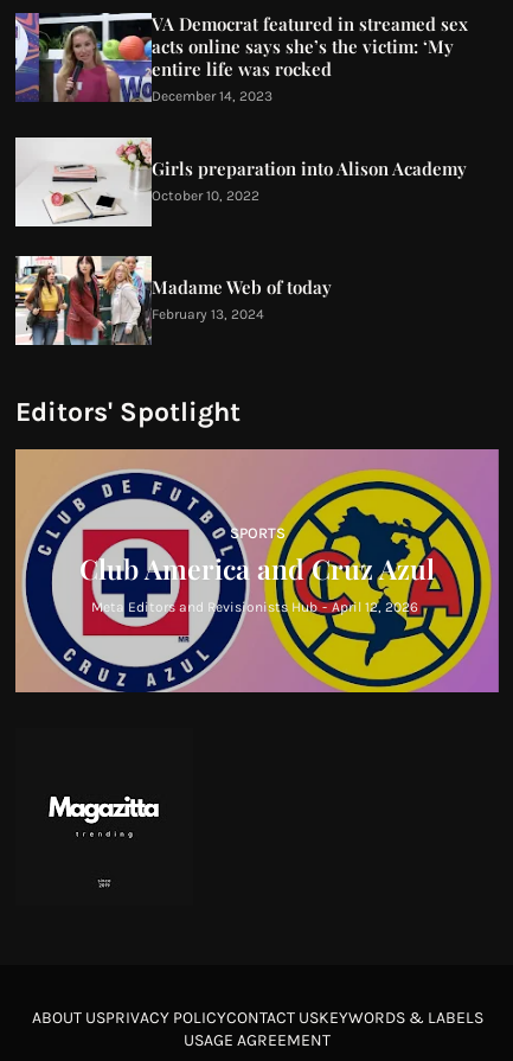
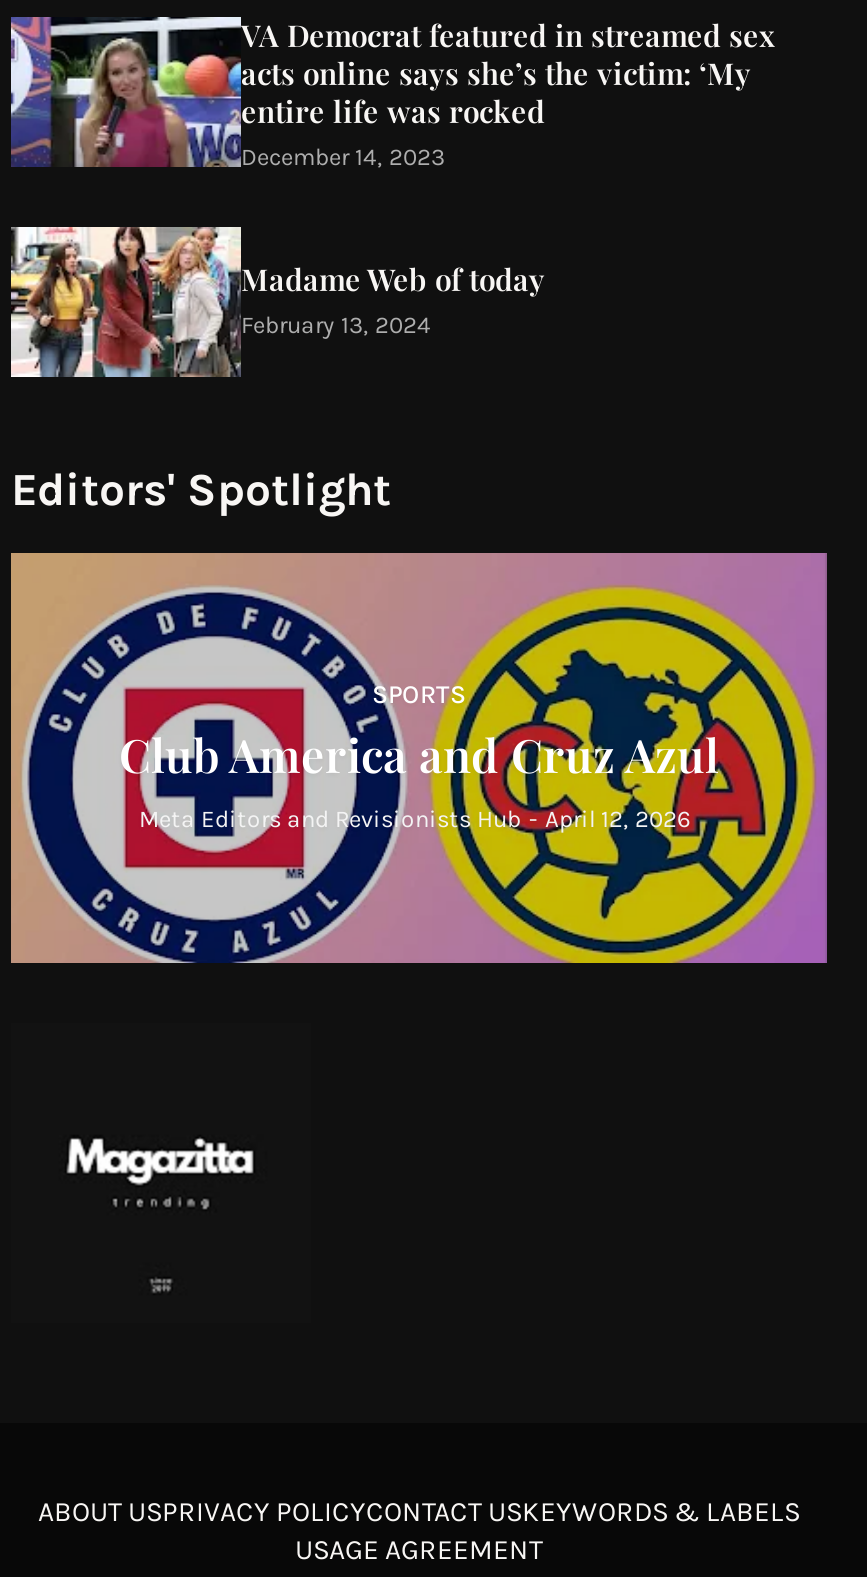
- [image]
- Girls preparation into Alison Academy
- October 10, 2022
